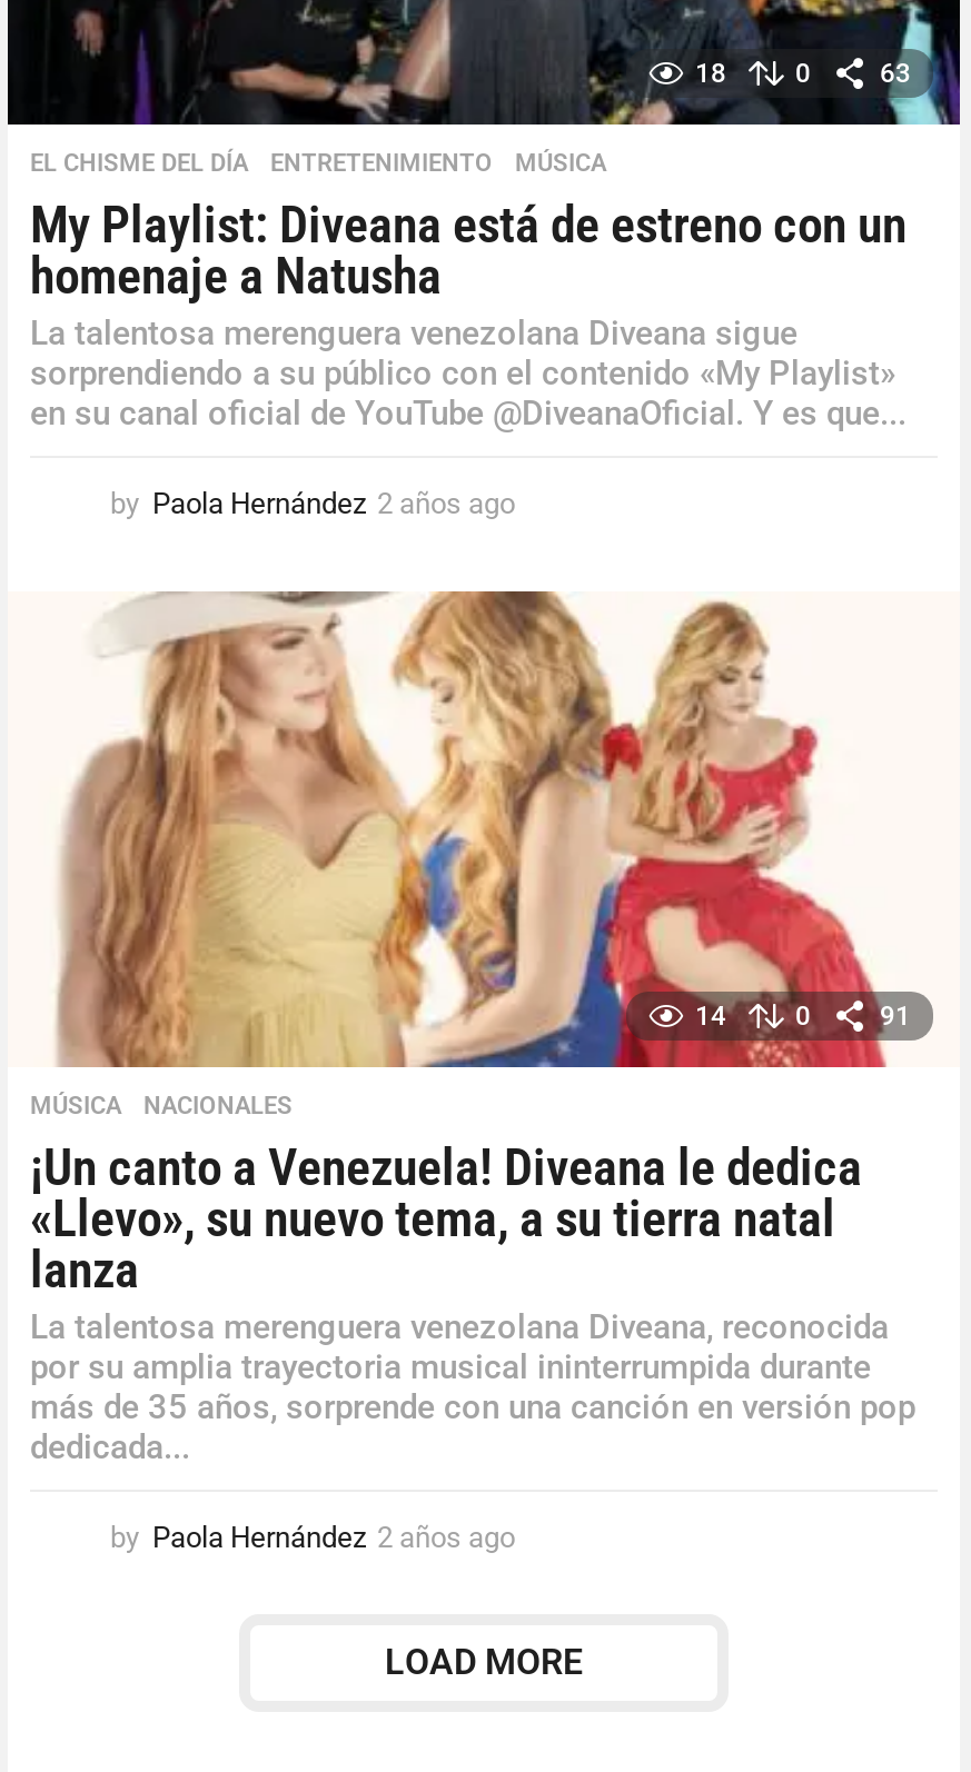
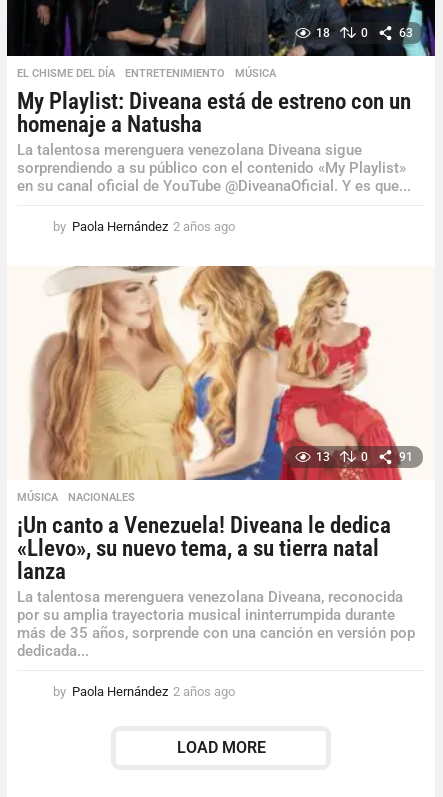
- 14
+ 13
